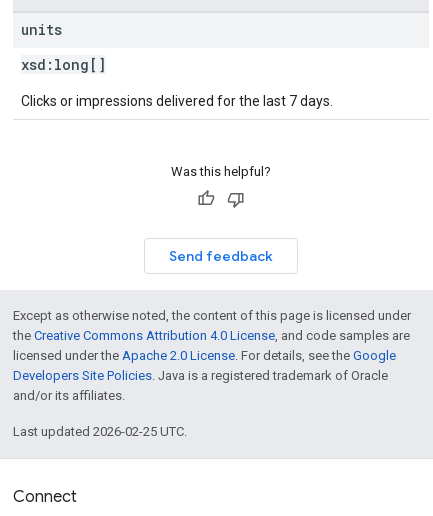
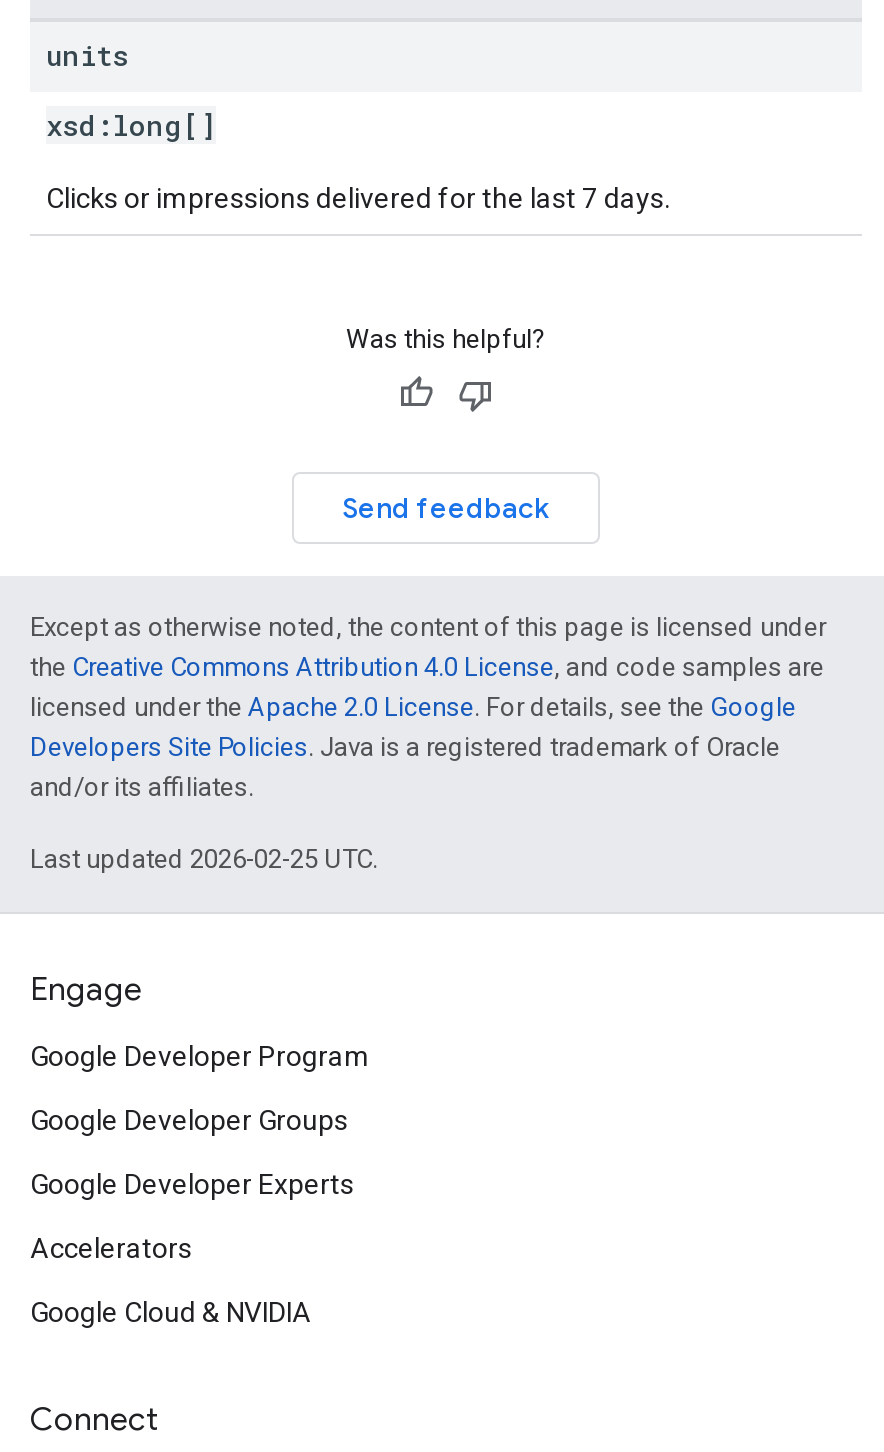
+ Engage
+ Google Developer Program
+ Google Developer Groups
+ Google Developer Experts
+ Accelerators
+ Google Cloud & NVIDIA
